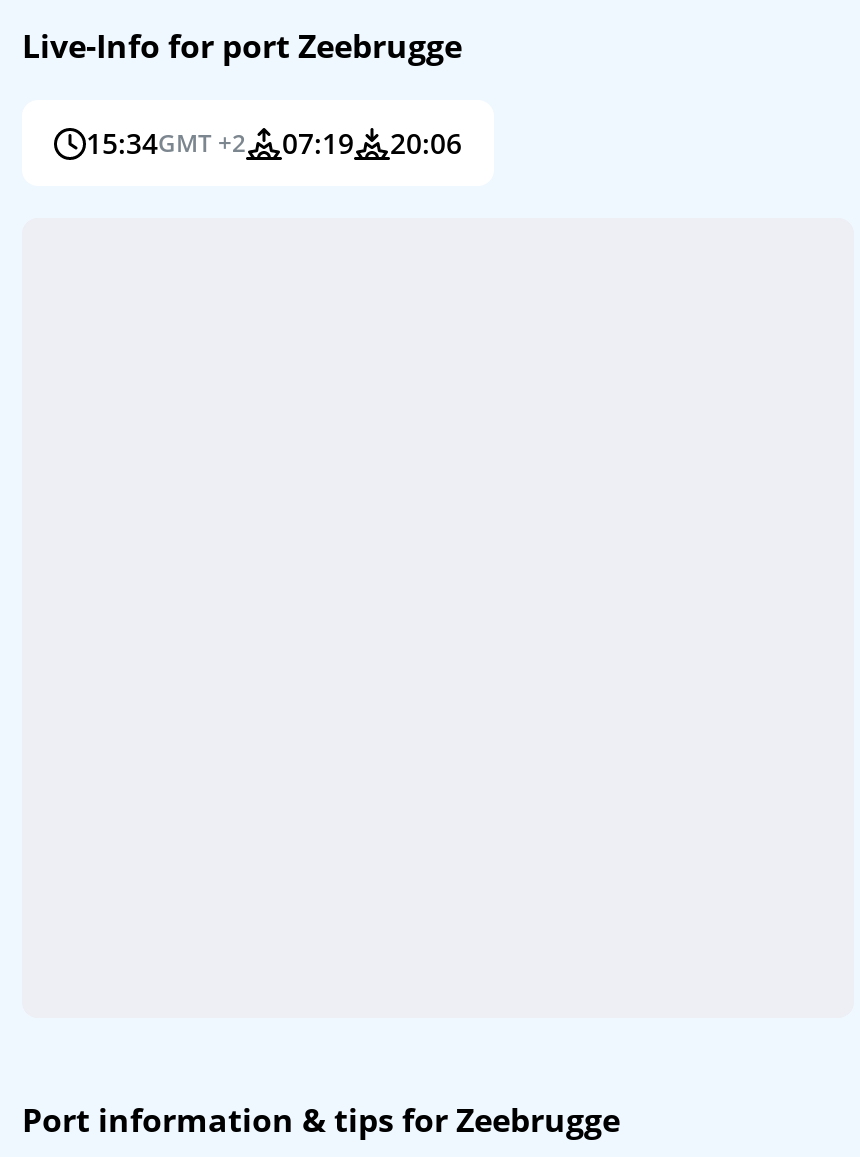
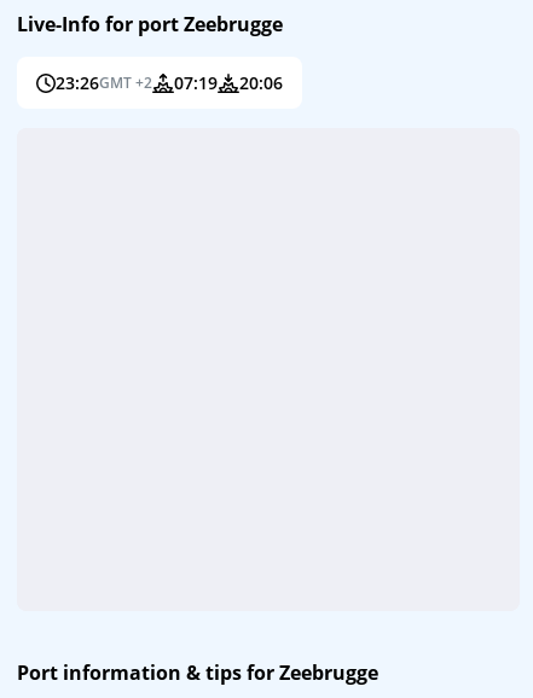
- 15:34GMT +2 07:19 20:06
+ 23:26GMT +2 07:19 20:06
